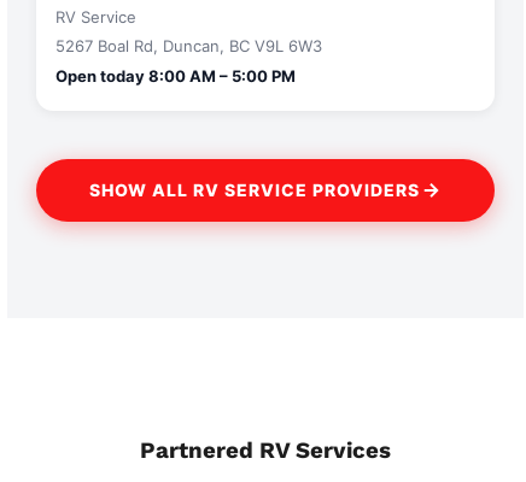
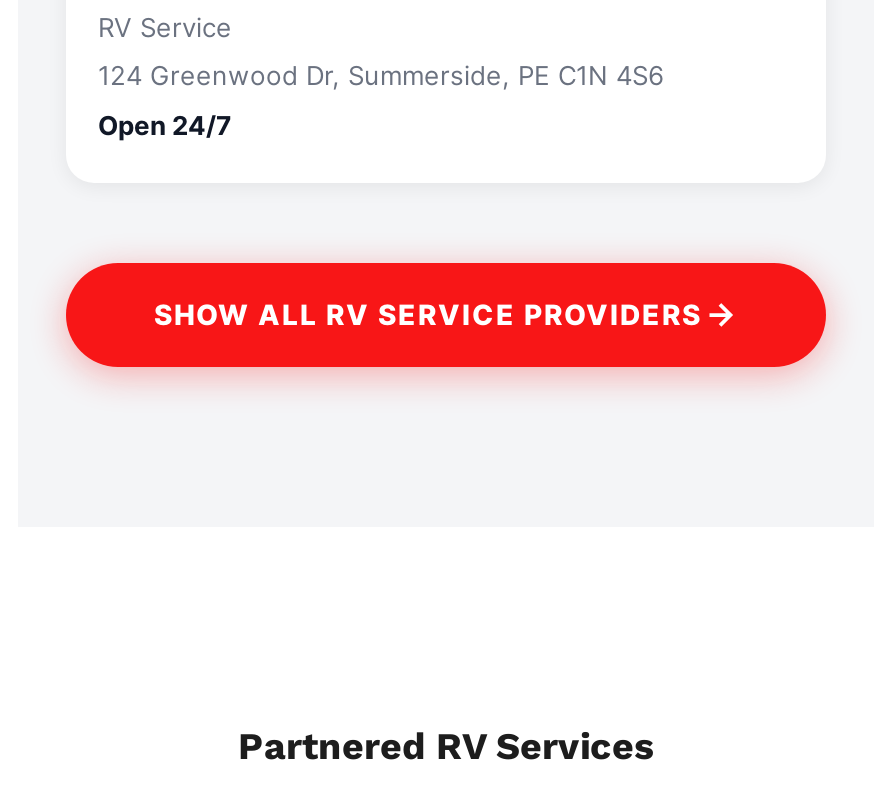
- 5267 Boal Rd, Duncan, BC V9L 6W3
+ 124 Greenwood Dr, Summerside, PE C1N 4S6

- Open today 8:00 AM – 5:00 PM
+ Open 24/7
